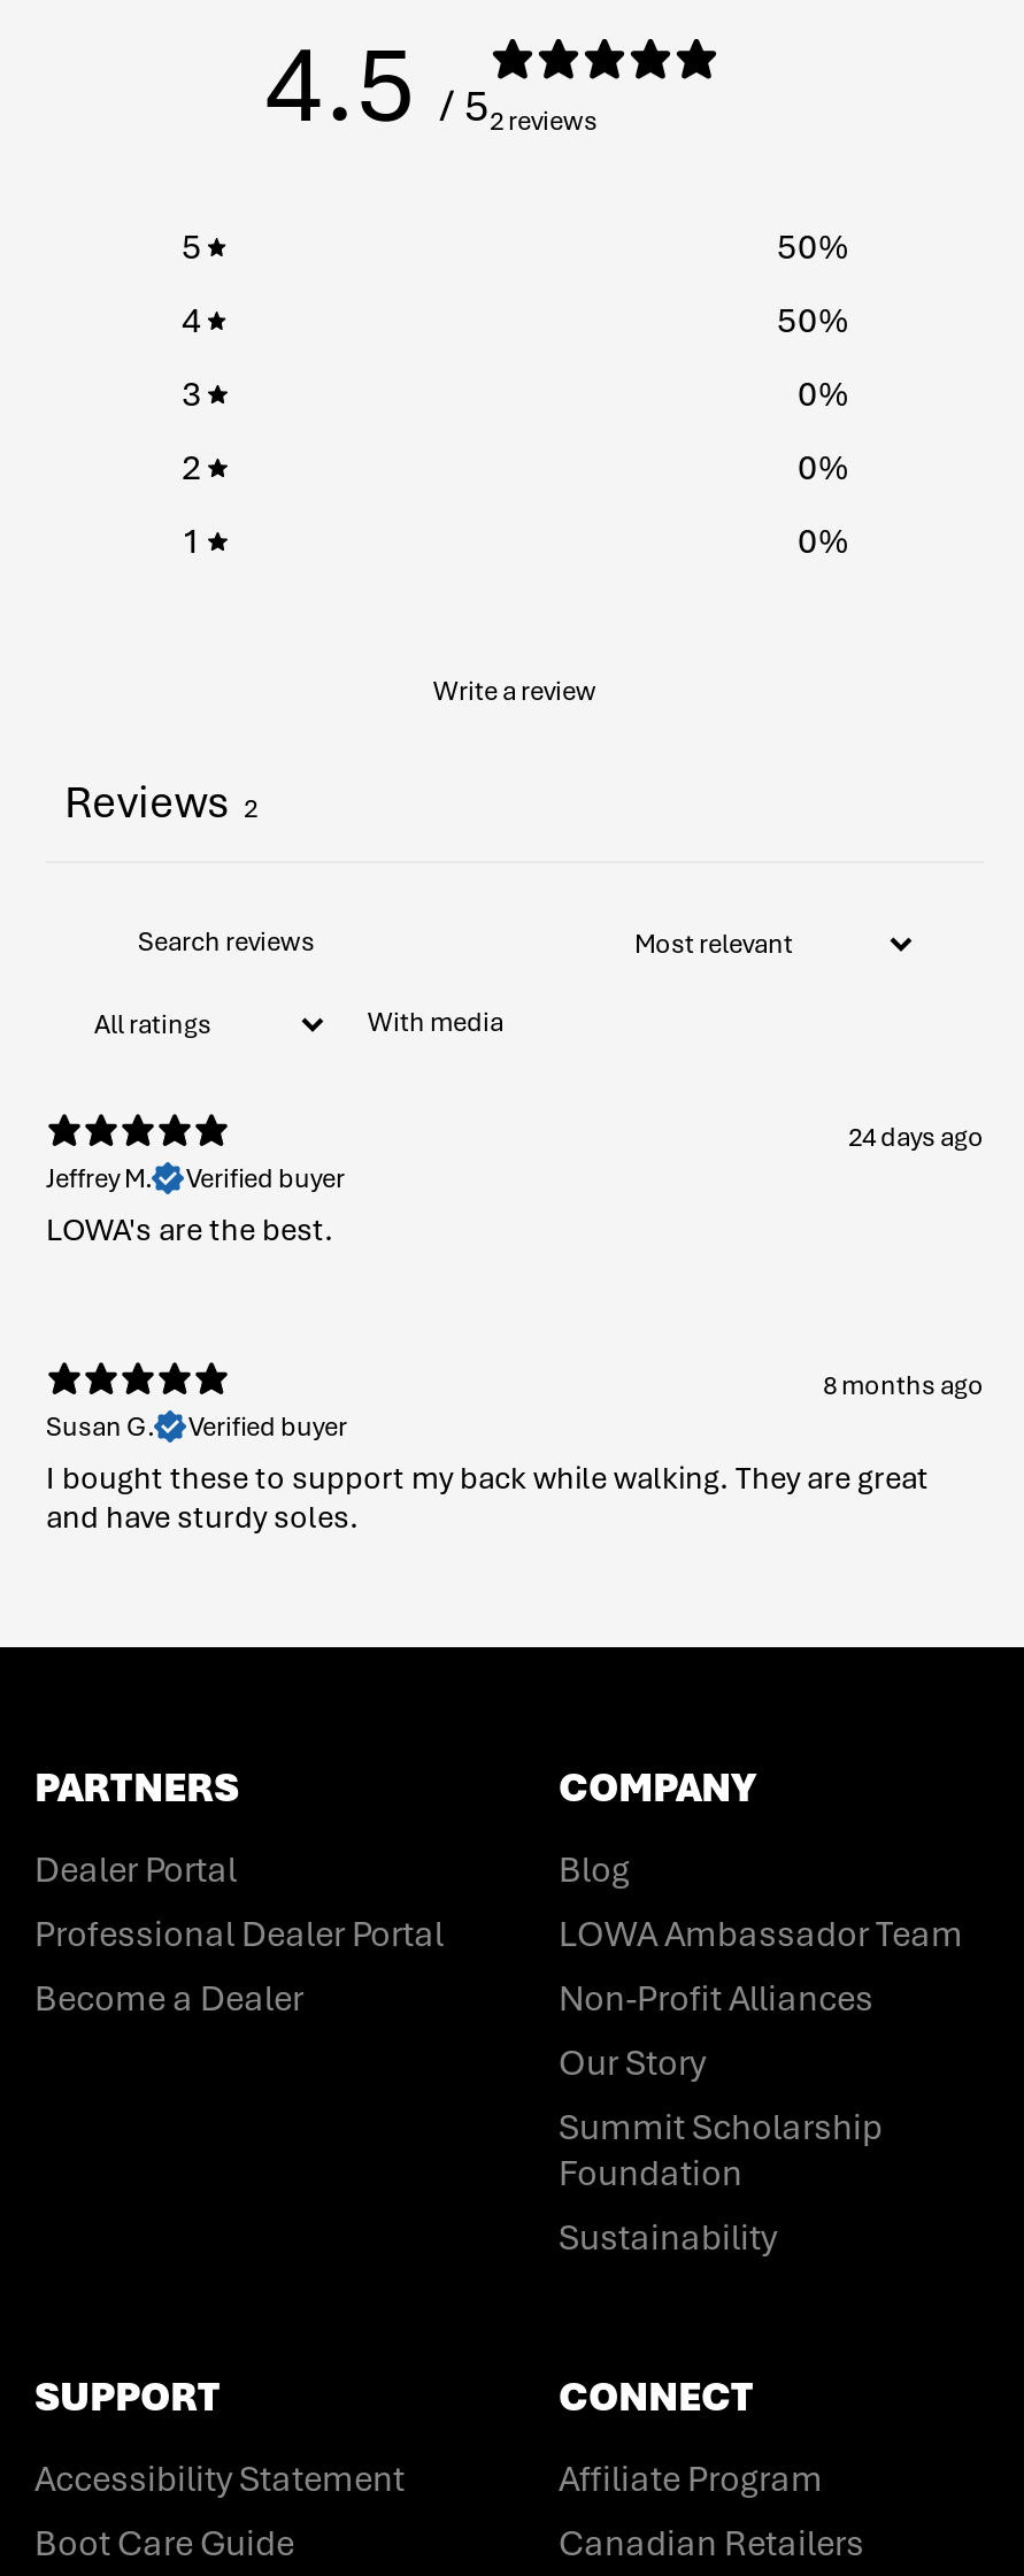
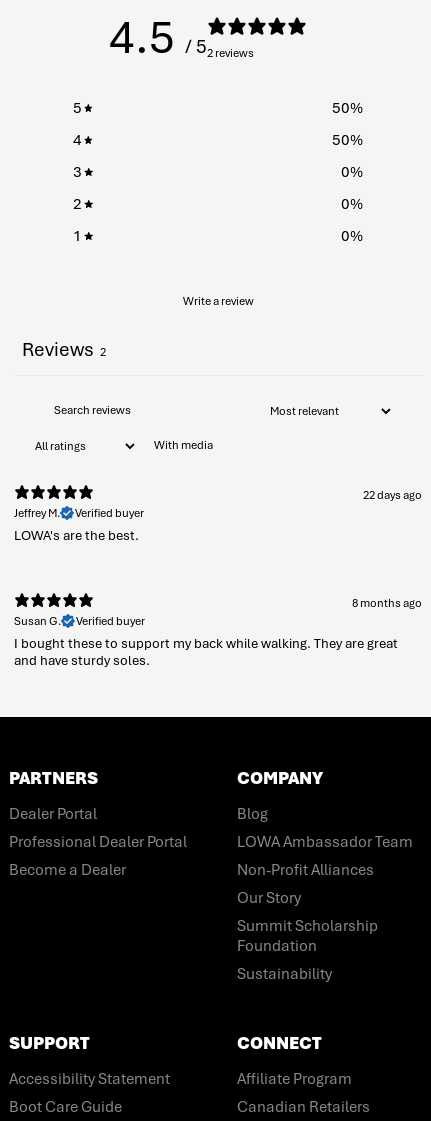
- 24 days ago
+ 22 days ago
